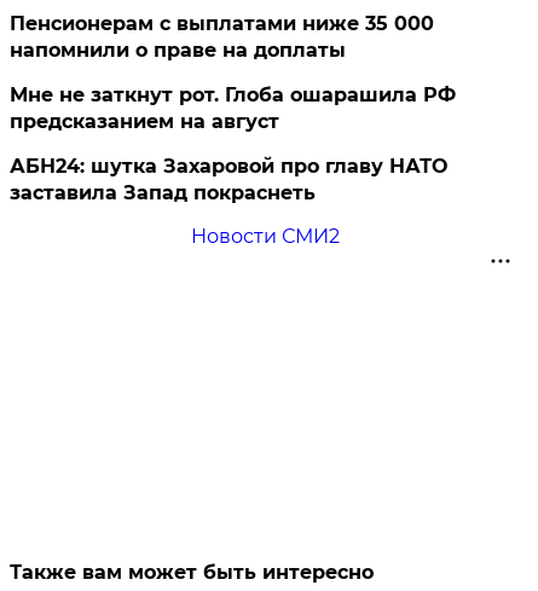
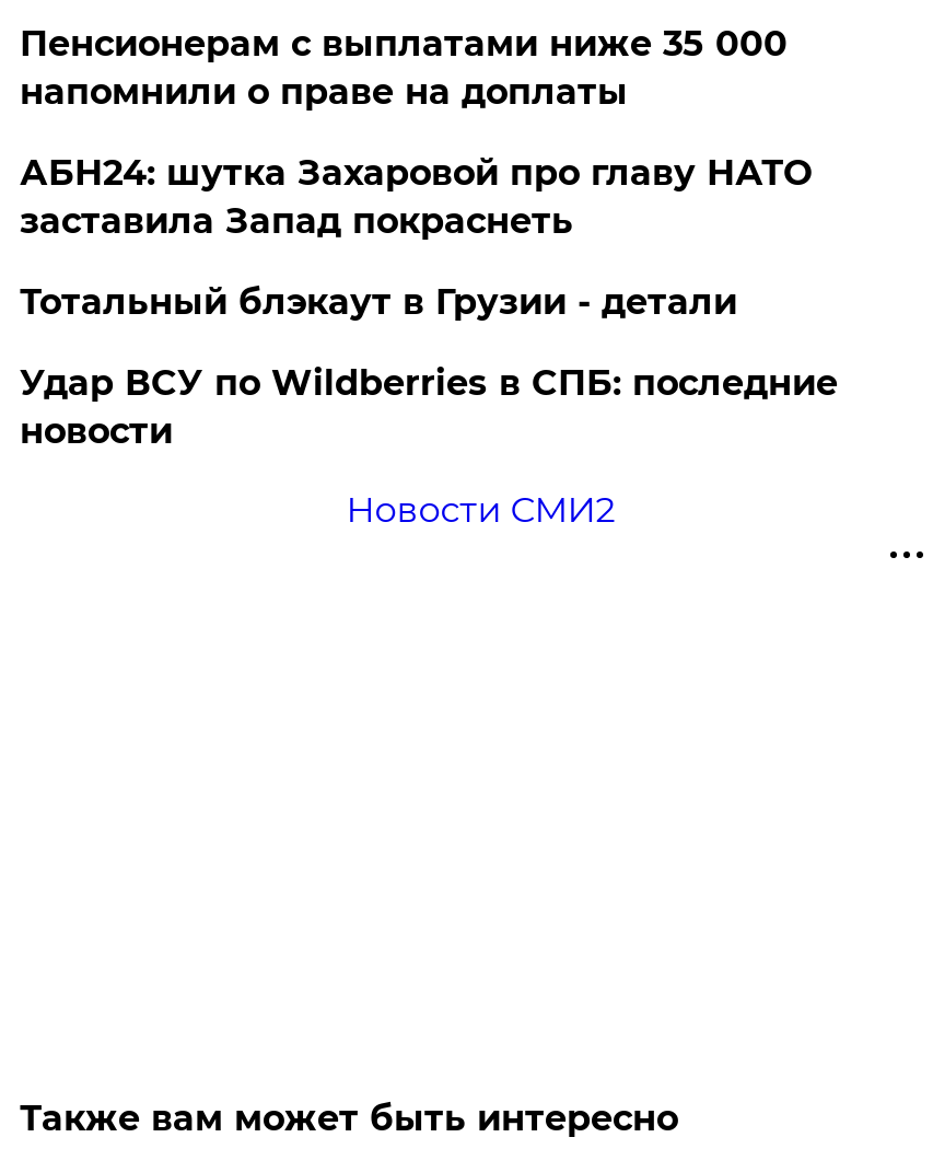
- Мне не заткнут рот. Глоба ошарашила РФ
- предсказанием на август

moved up: АБН24: шутка Захаровой про главу НАТО | заставила Запад покраснеть

+ Тотальный блэкаут в Грузии - детали
+ Удар ВСУ по Wildberries в СПБ: последние
+ новости
